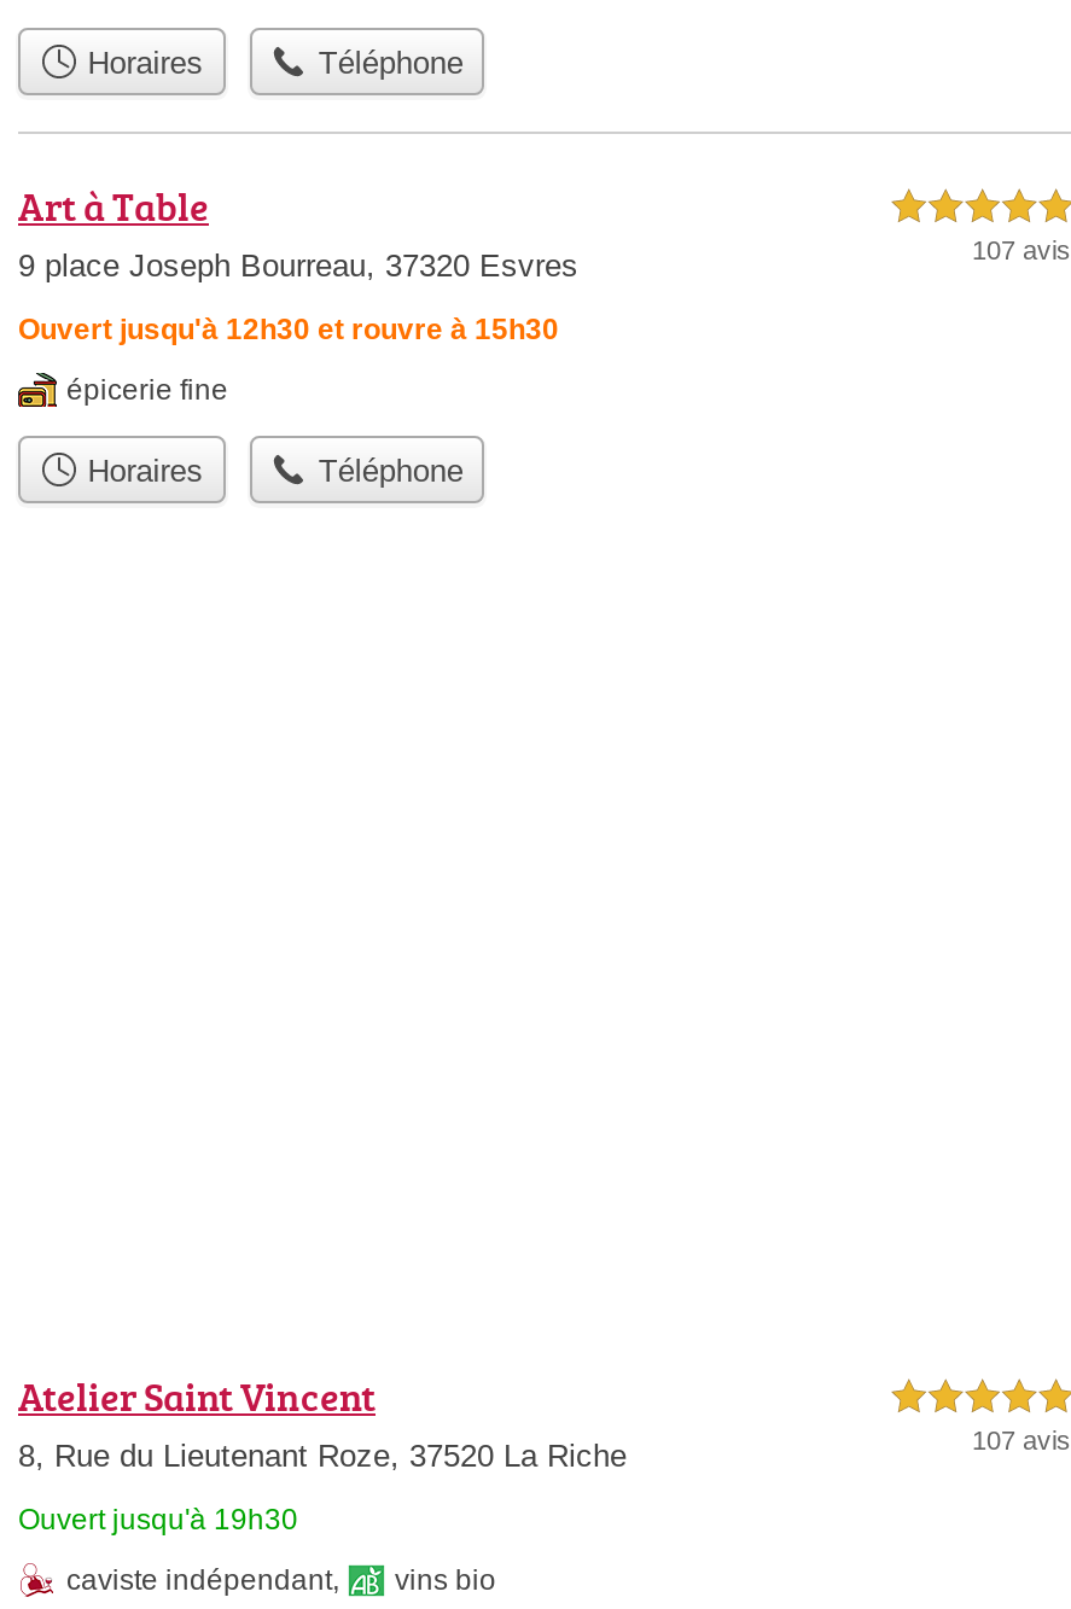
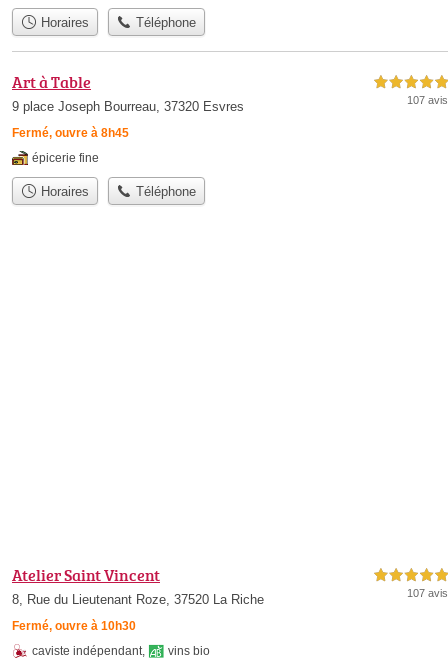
- Ouvert jusqu'à 12h30 et rouvre à 15h30
+ Fermé, ouvre à 8h45

- Ouvert jusqu'à 19h30
+ Fermé, ouvre à 10h30
